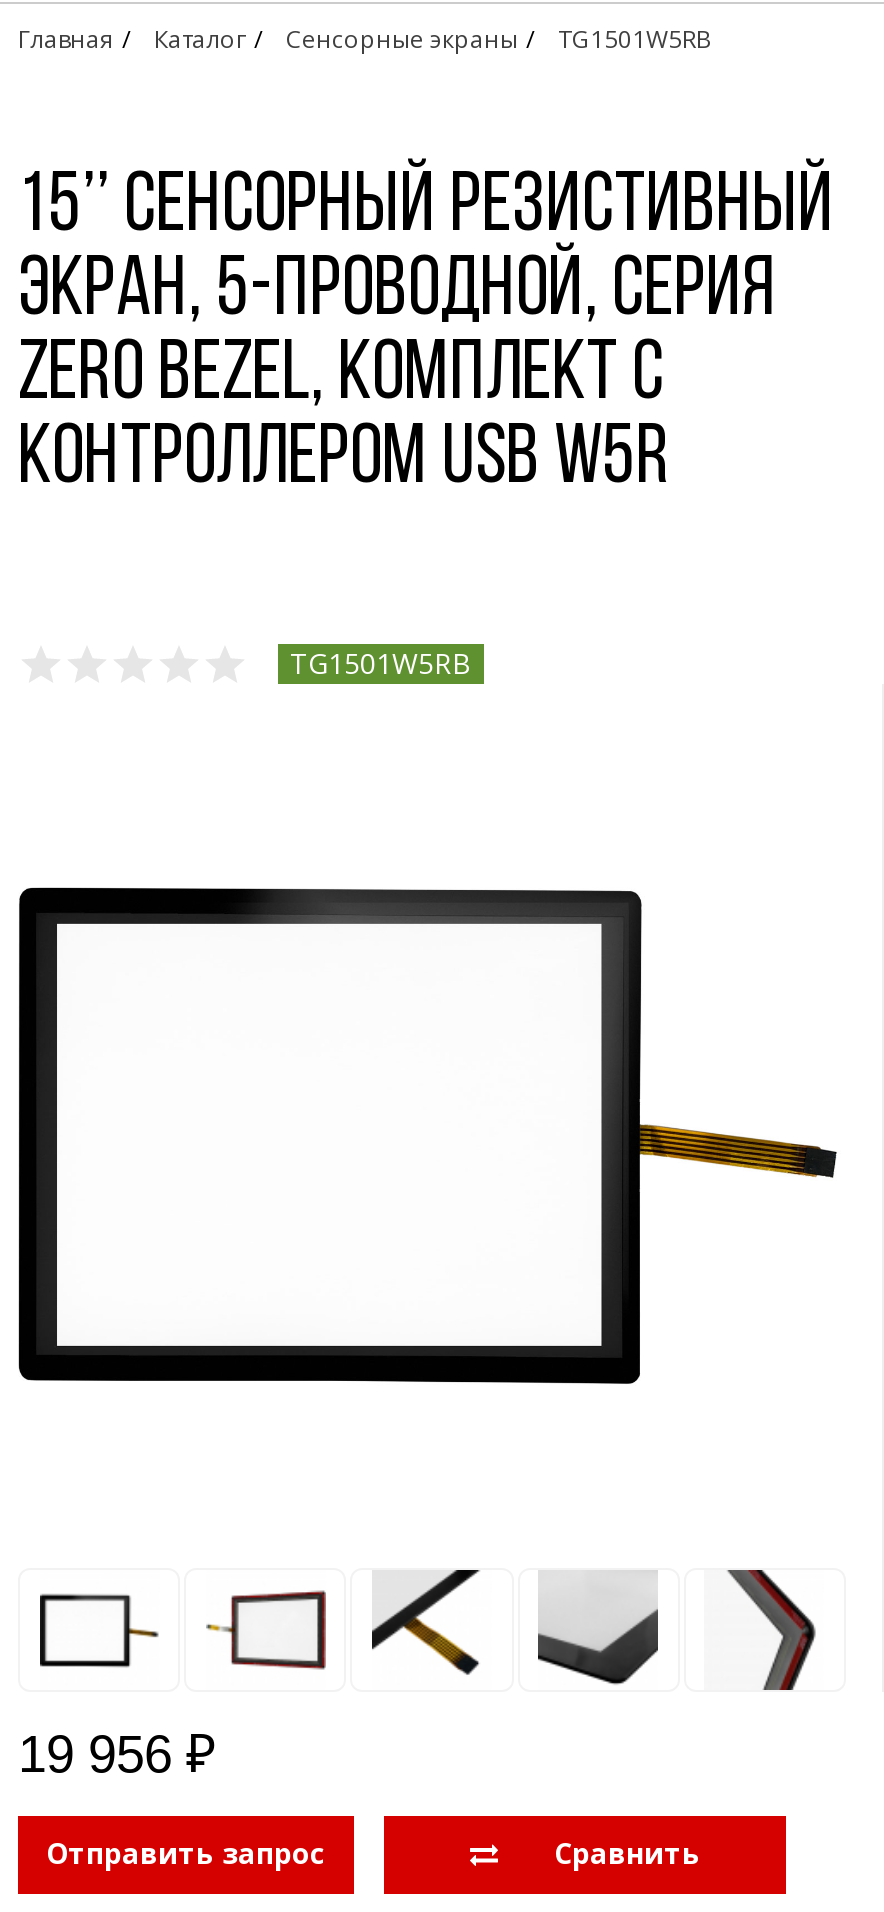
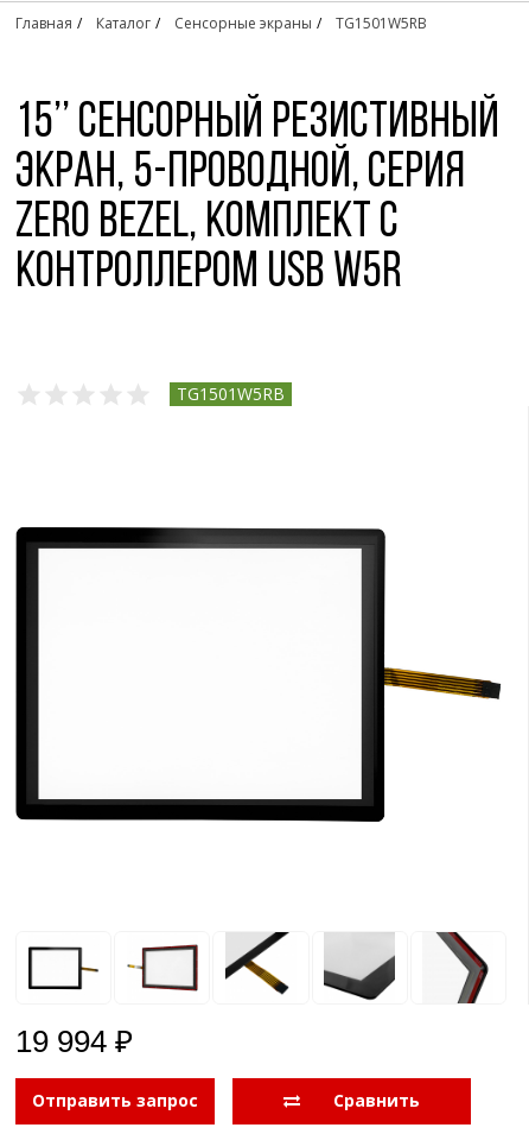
- 19 956 ₽
+ 19 994 ₽
